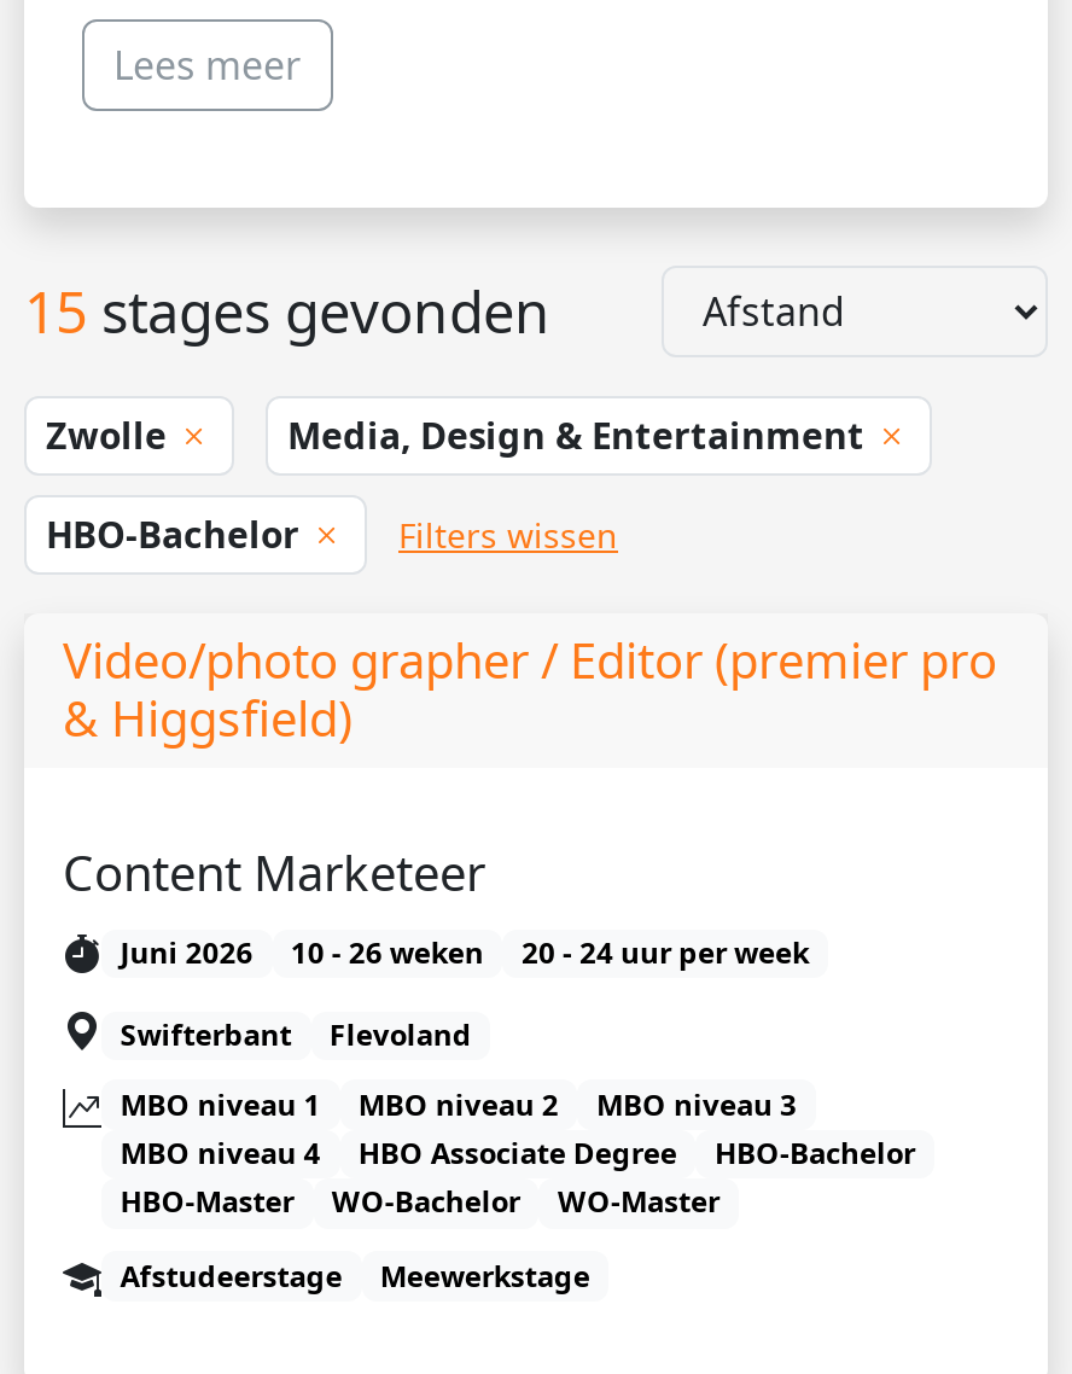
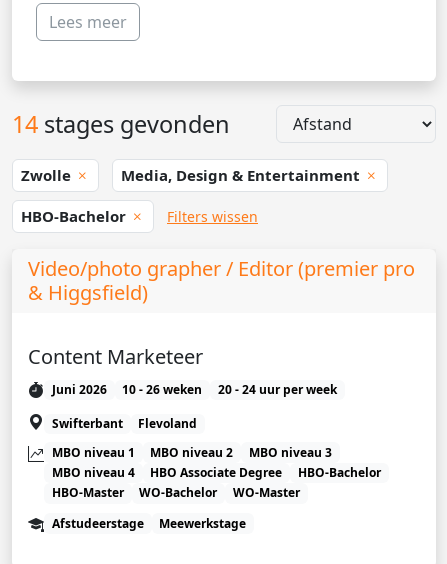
- 15 stages gevonden
+ 14 stages gevonden
